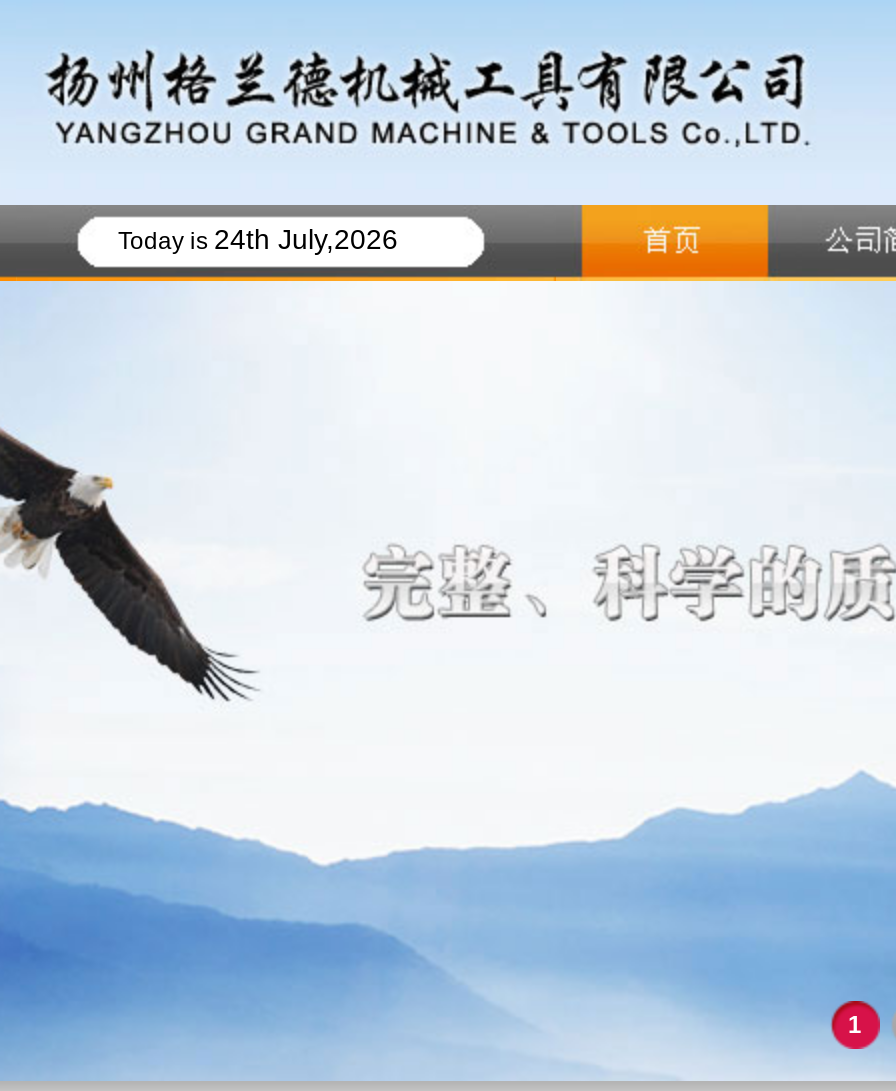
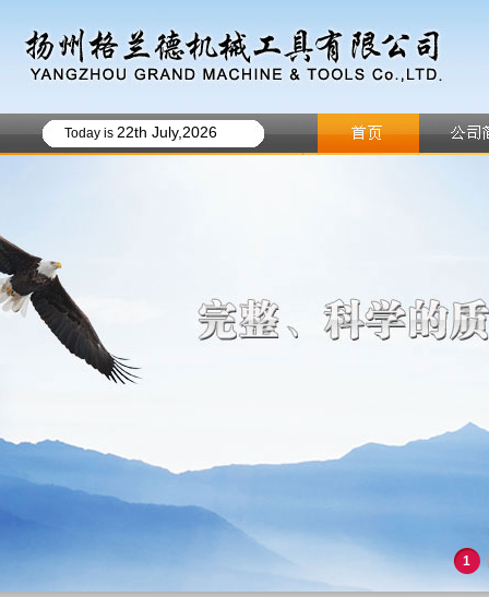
- Today is 24th July,2026
+ Today is 22th July,2026
